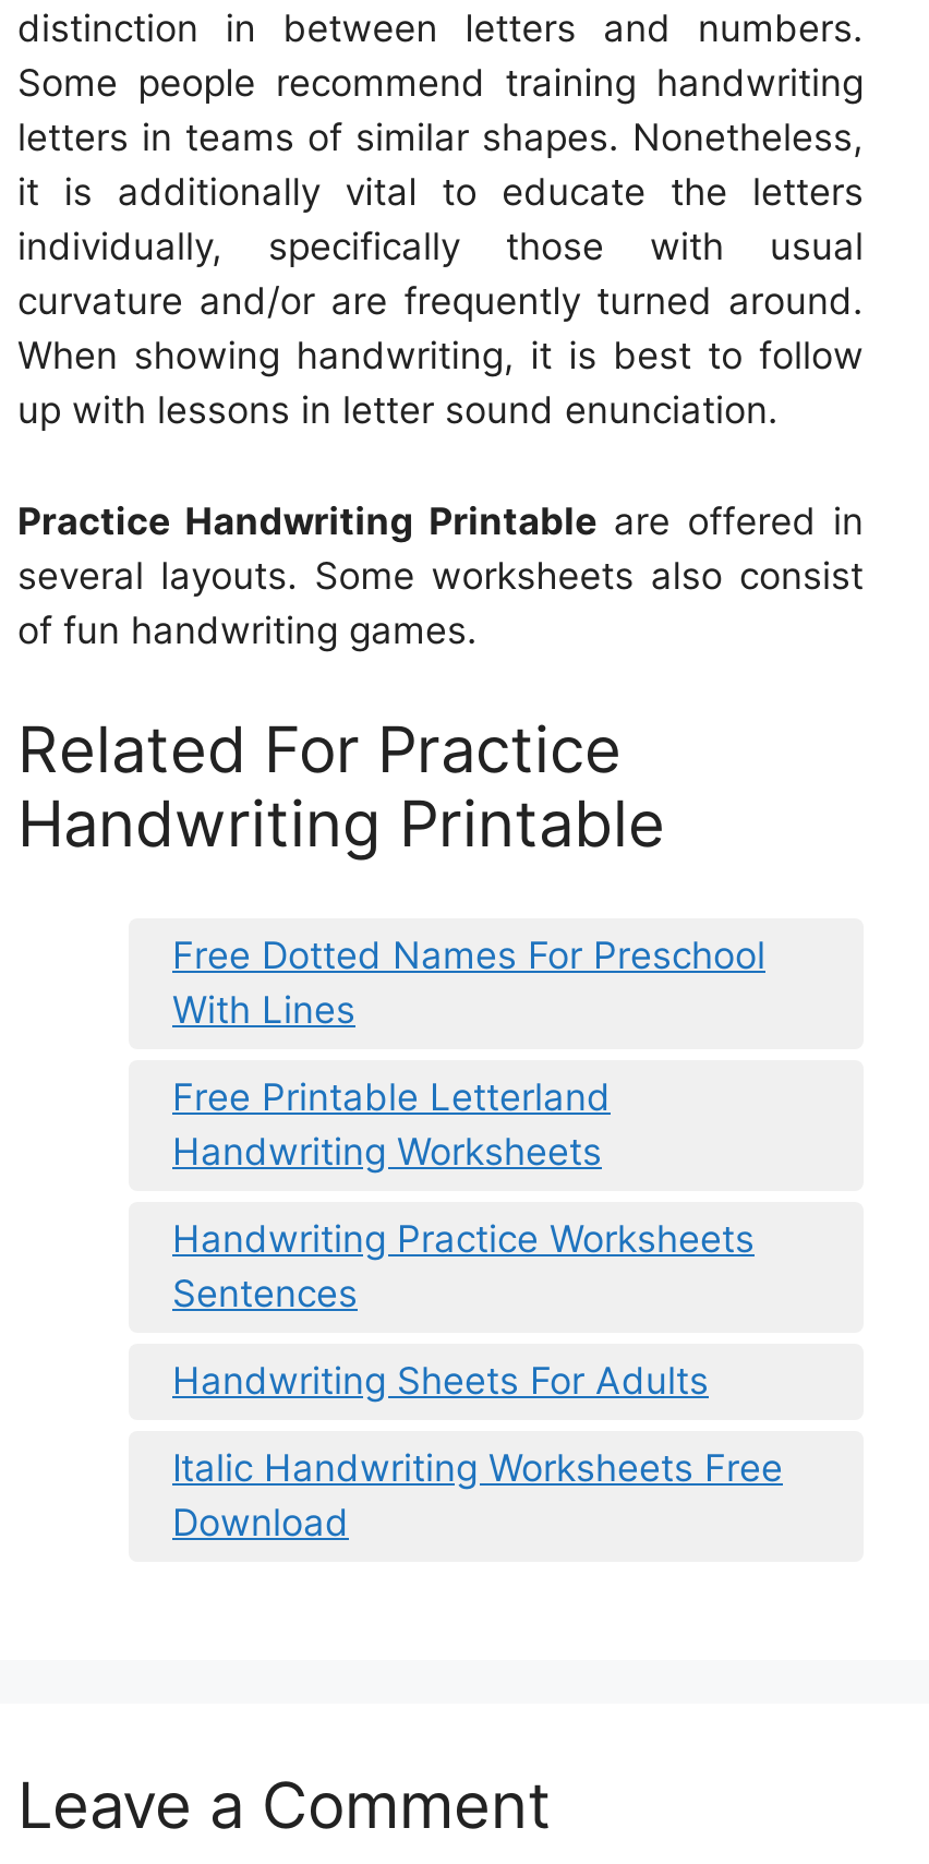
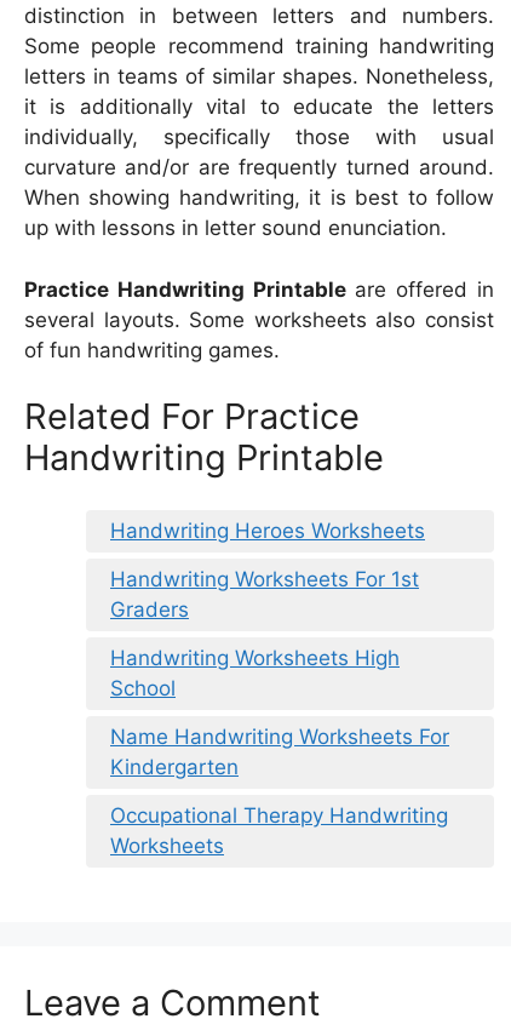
- Free Dotted Names For Preschool
- With Lines
+ Handwriting Heroes Worksheets

- Free Printable Letterland
- Handwriting Worksheets
+ Handwriting Worksheets For 1st
+ Graders

- Handwriting Practice Worksheets
- Sentences
+ Handwriting Worksheets High
+ School

- Handwriting Sheets For Adults
+ Name Handwriting Worksheets For
+ Kindergarten

- Italic Handwriting Worksheets Free
- Download
+ Occupational Therapy Handwriting
+ Worksheets
